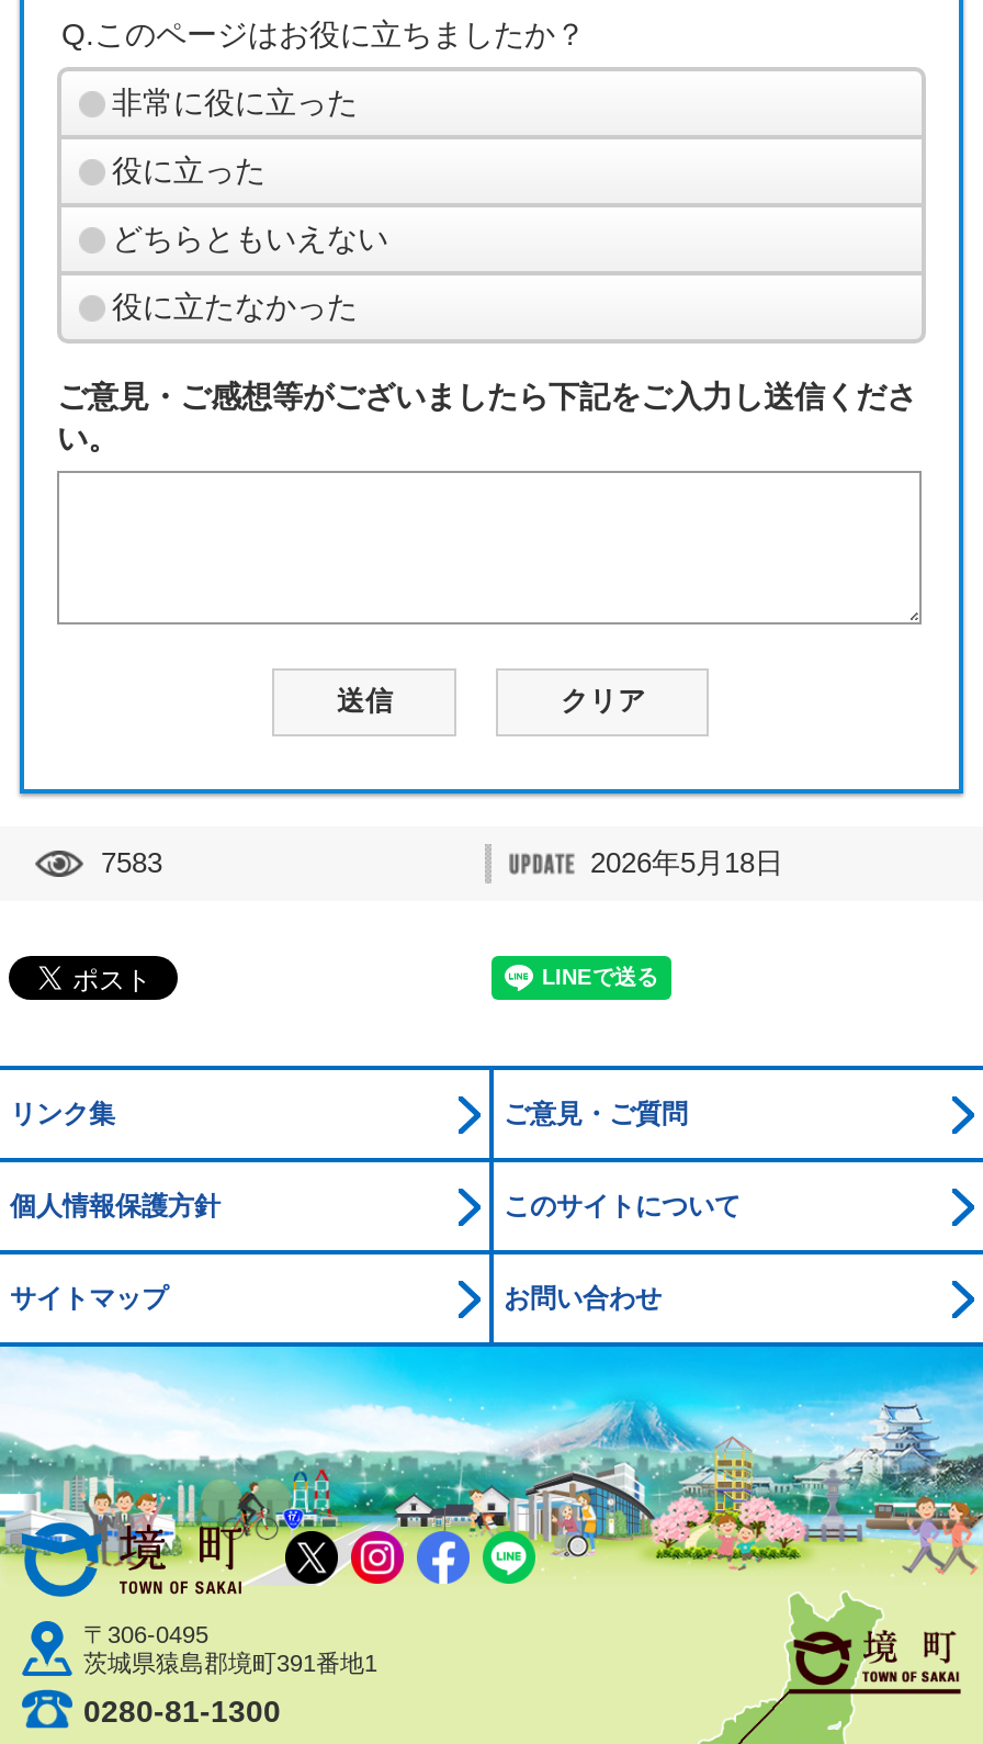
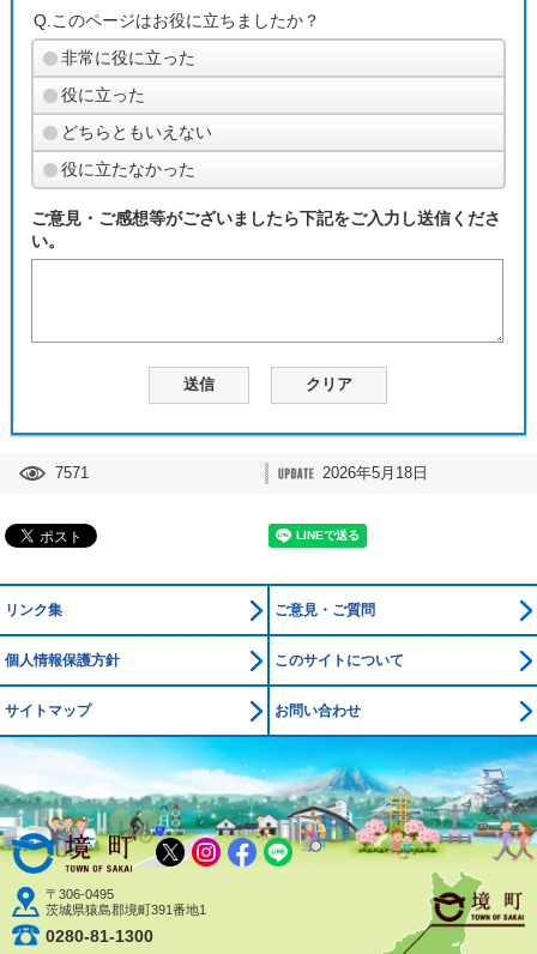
- 7583
+ 7571
